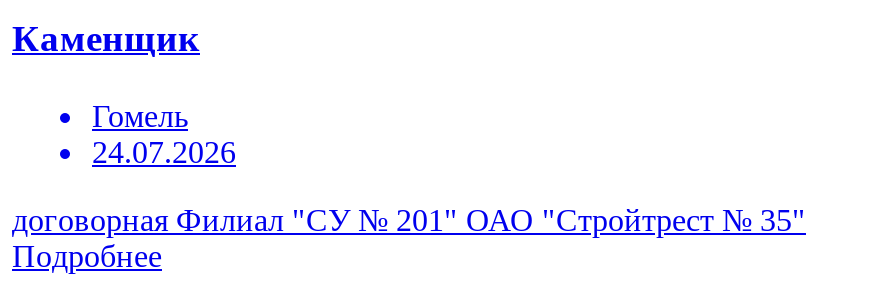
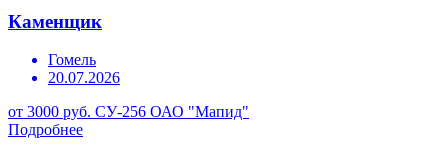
- 24.07.2026
+ 20.07.2026

- договорная Филиал "СУ № 201" ОАО "Стройтрест № 35"
+ от 3000 руб. СУ-256 ОАО "Мапид"
